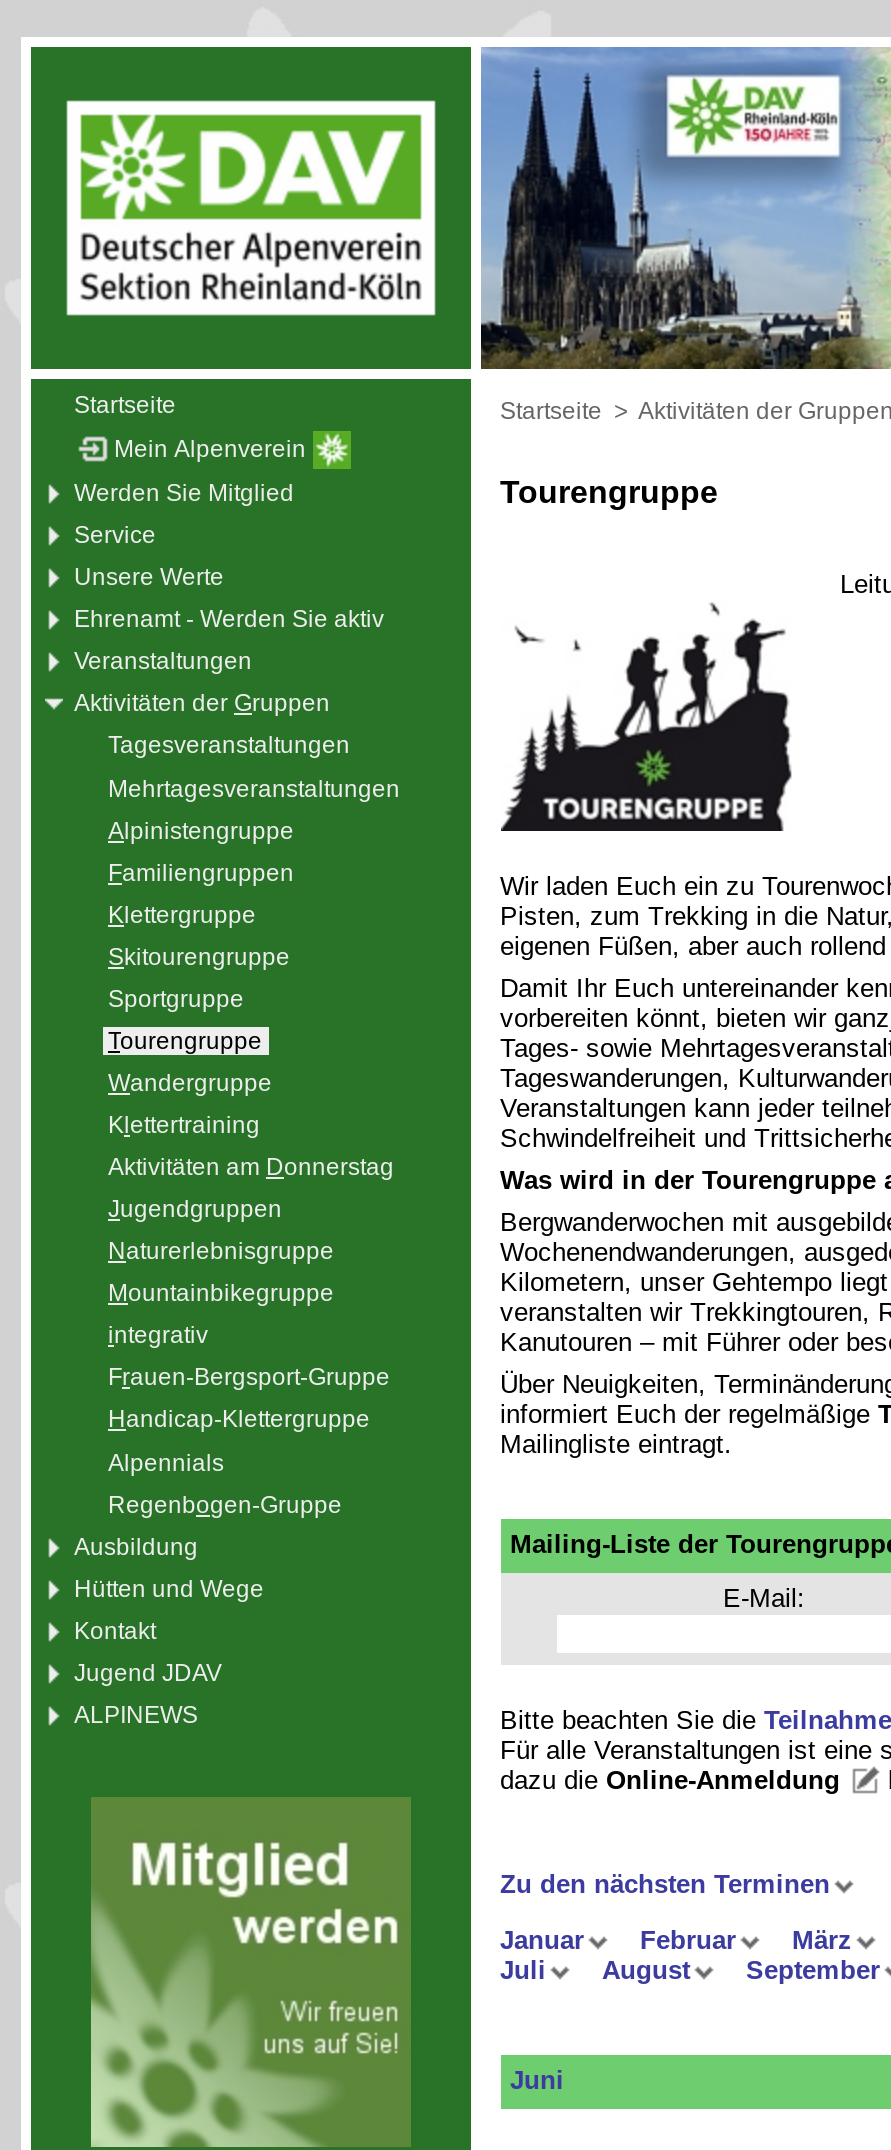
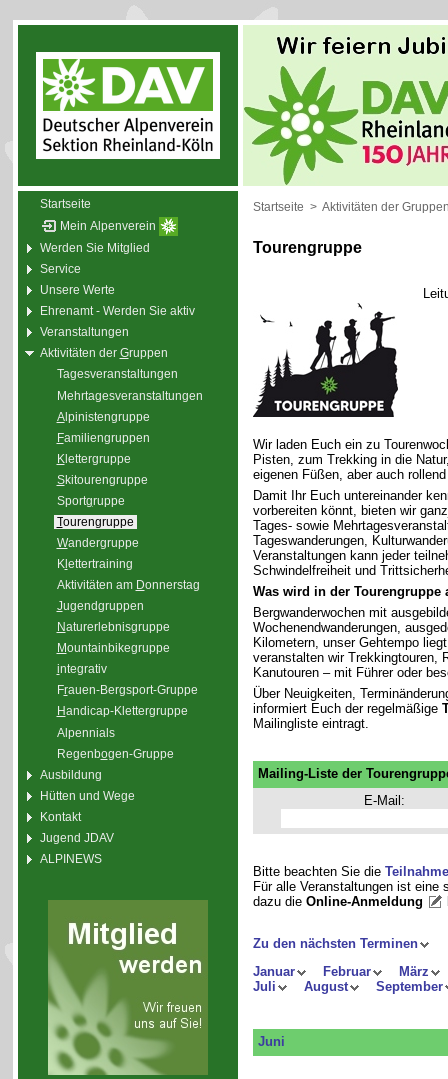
- [image]
+ [image]
